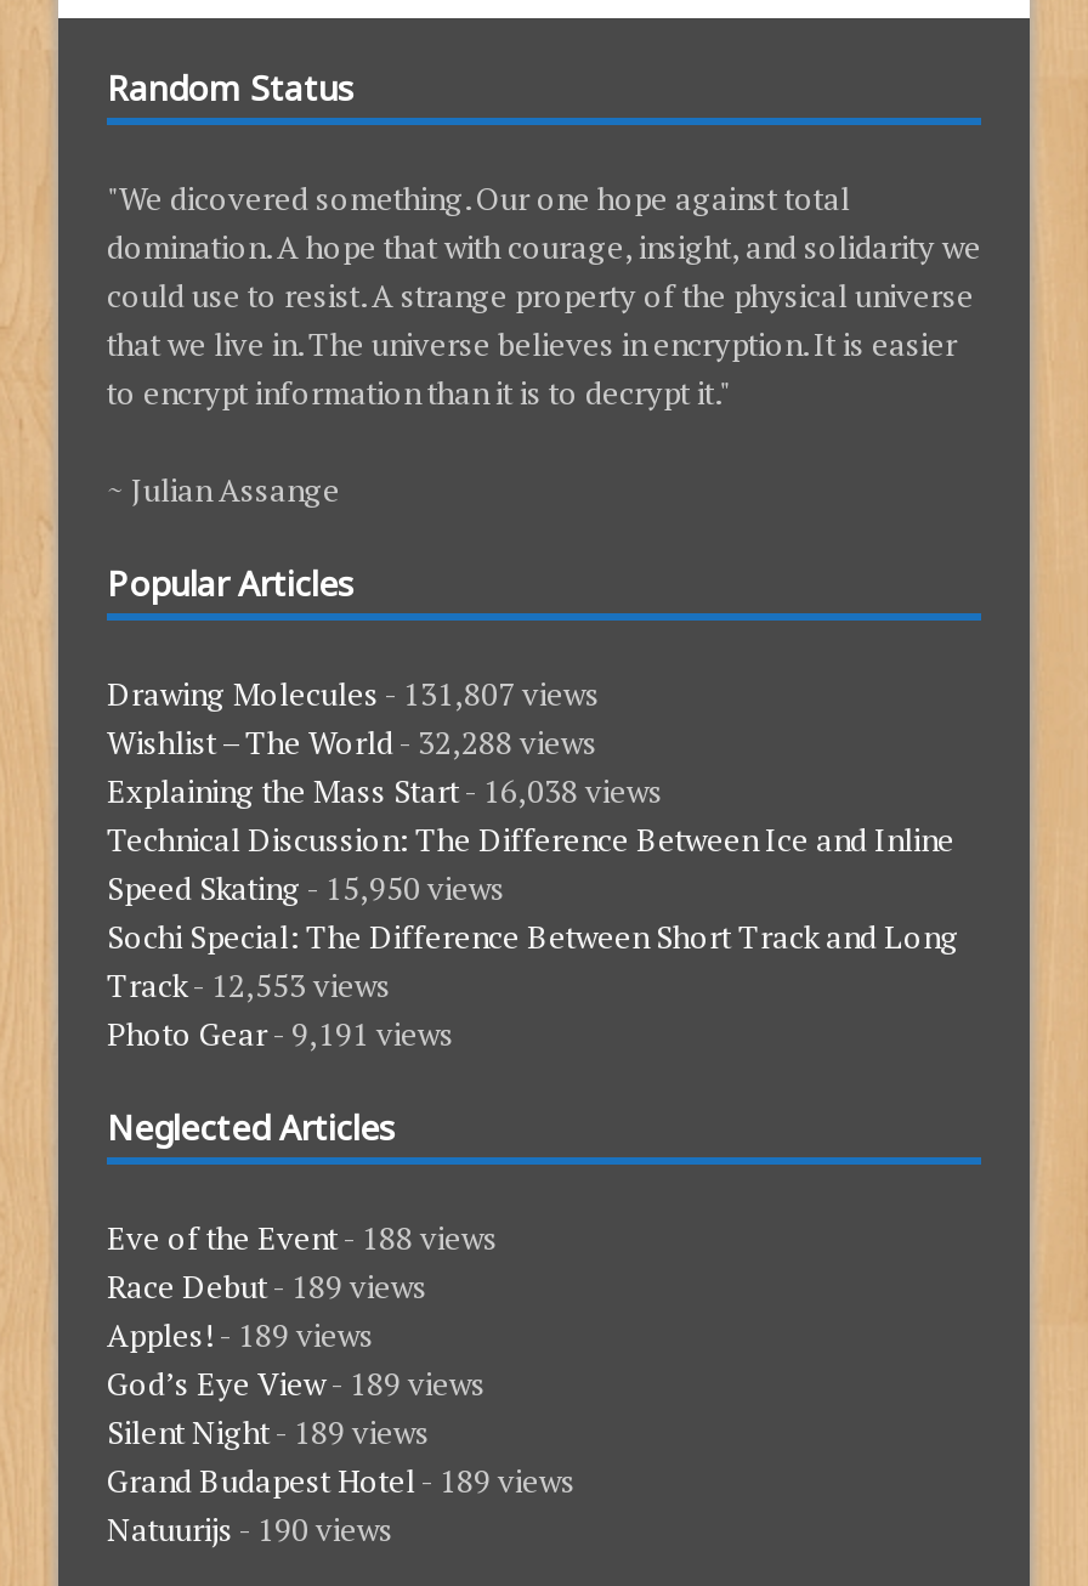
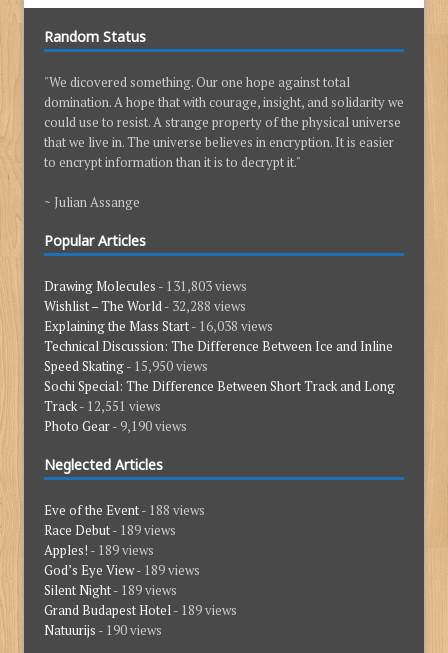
- Drawing Molecules - 131,807 views
+ Drawing Molecules - 131,803 views

- Track- 12,553 views
+ Track- 12,551 views

- Photo Gear- 9,191 views
+ Photo Gear- 9,190 views
